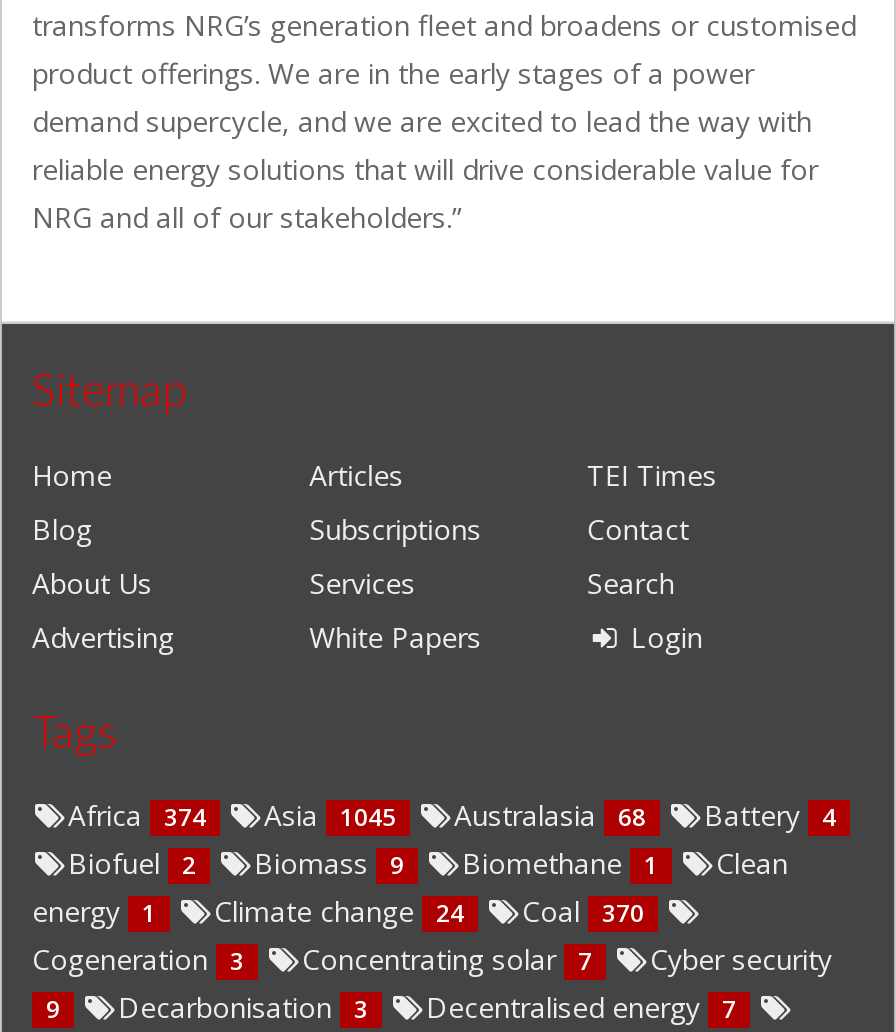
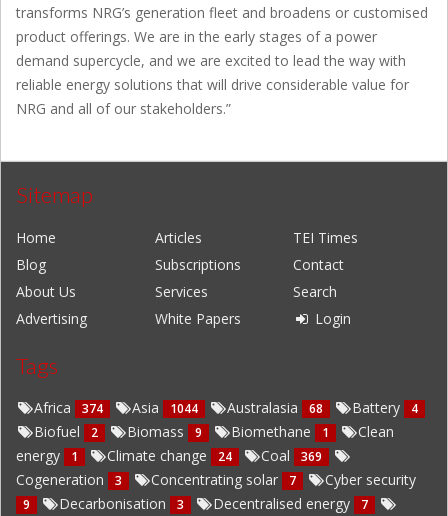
- Africa 374 Asia 1045 Australasia 68 Battery 4
+ Africa 374 Asia 1044 Australasia 68 Battery 4

- energy 1 Climate change 24 Coal 370
+ energy 1 Climate change 24 Coal 369
